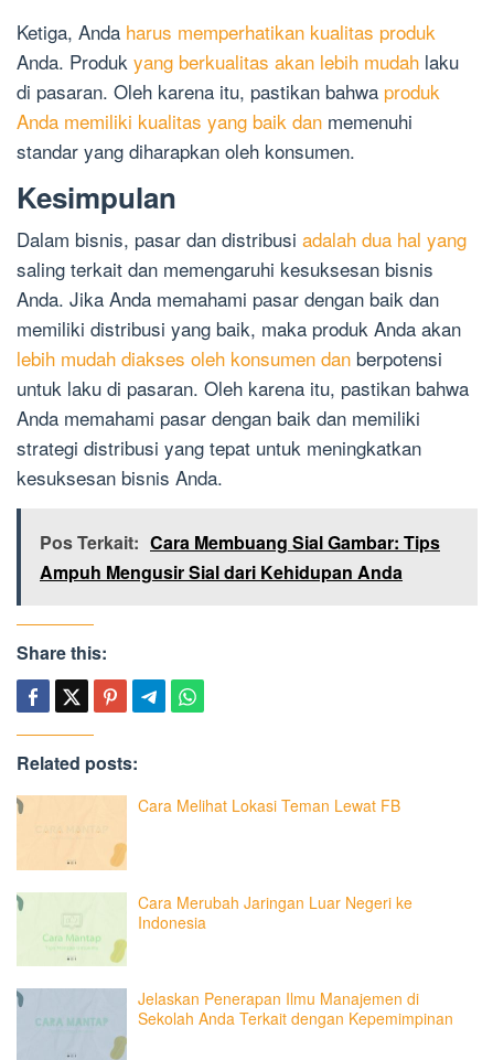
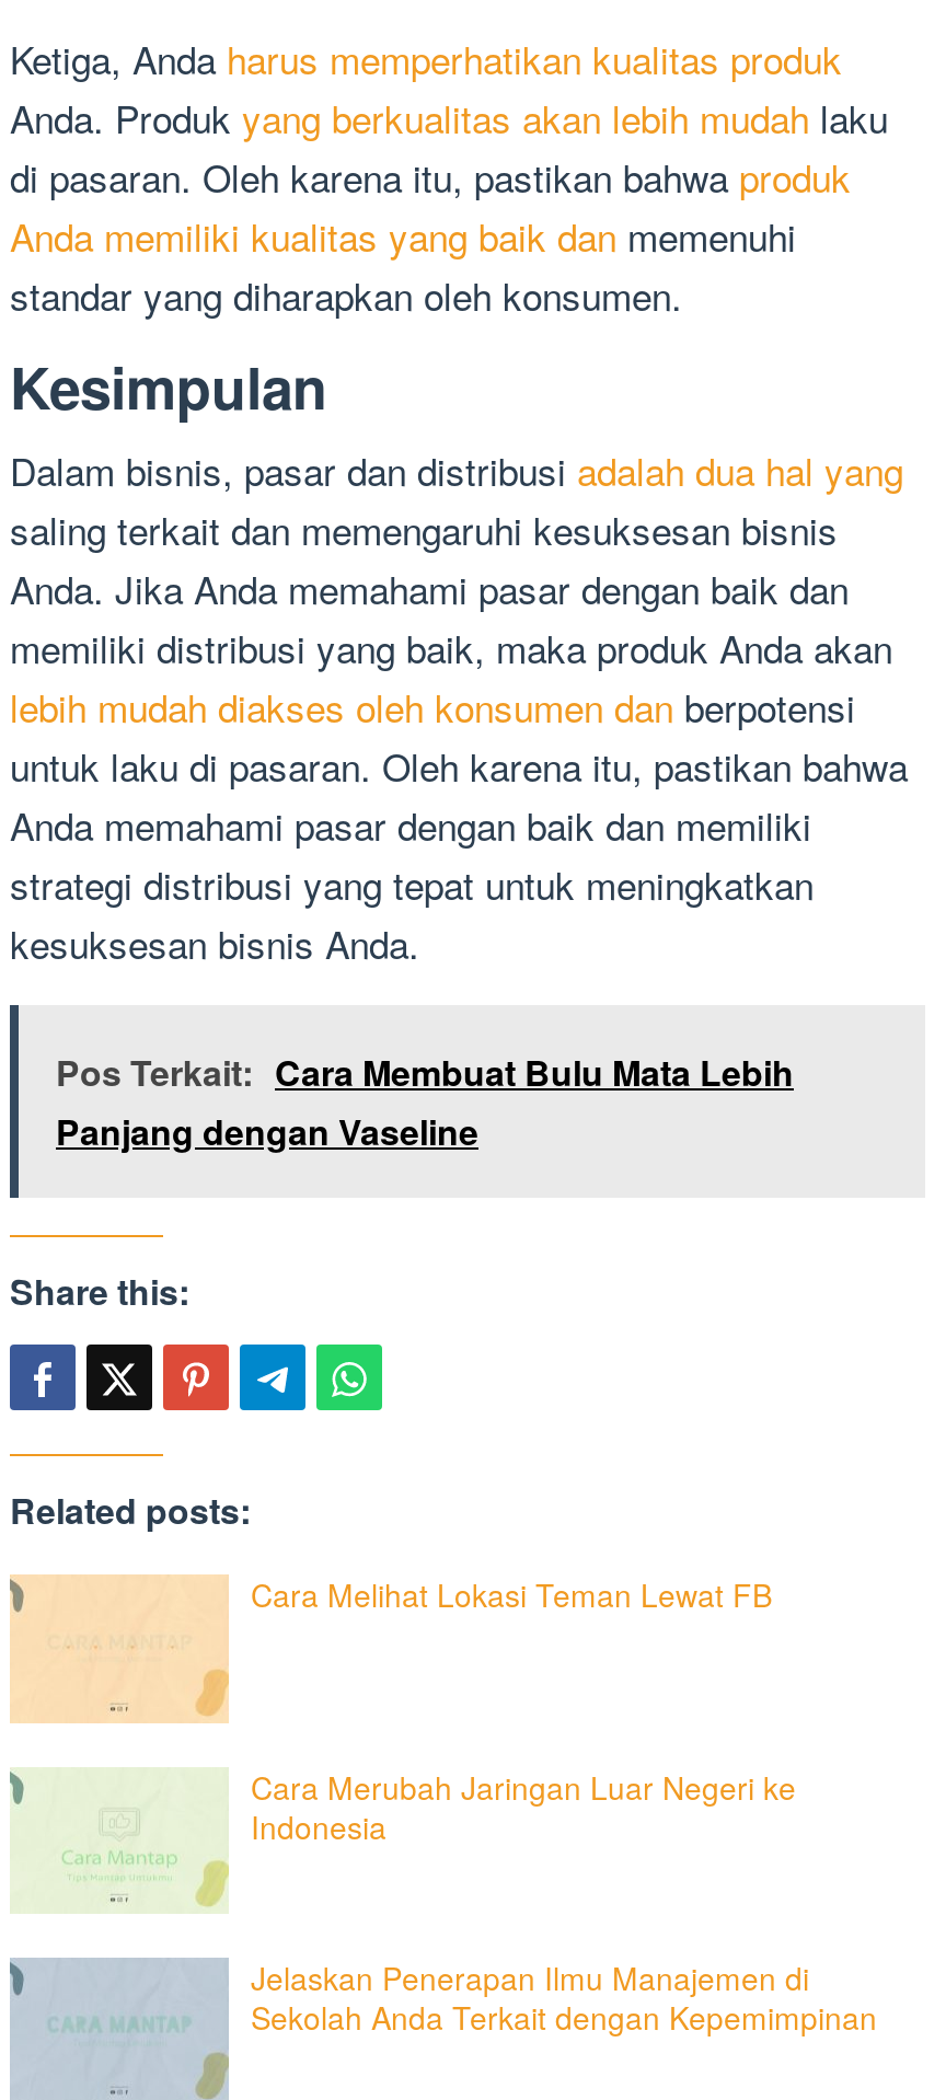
- Pos Terkait: Cara Membuang Sial Gambar: Tips
- Ampuh Mengusir Sial dari Kehidupan Anda
+ Pos Terkait: Cara Membuat Bulu Mata Lebih
+ Panjang dengan Vaseline
